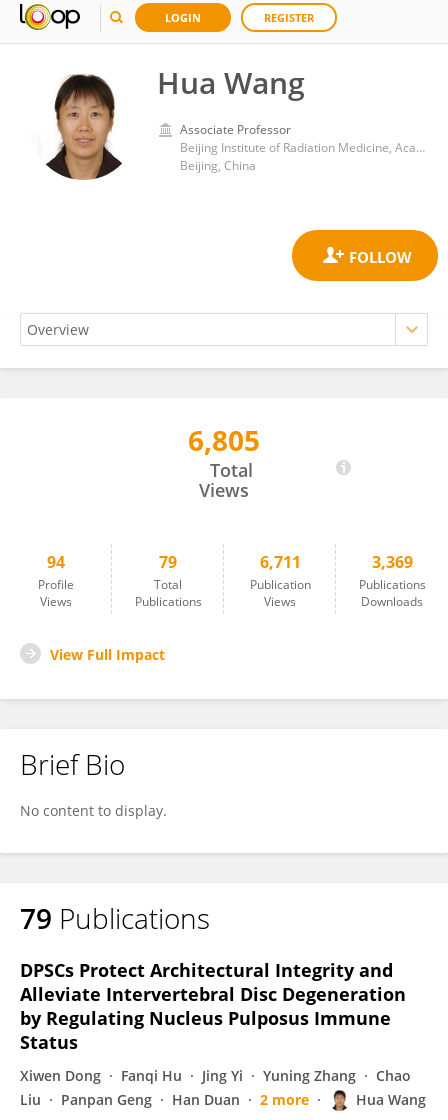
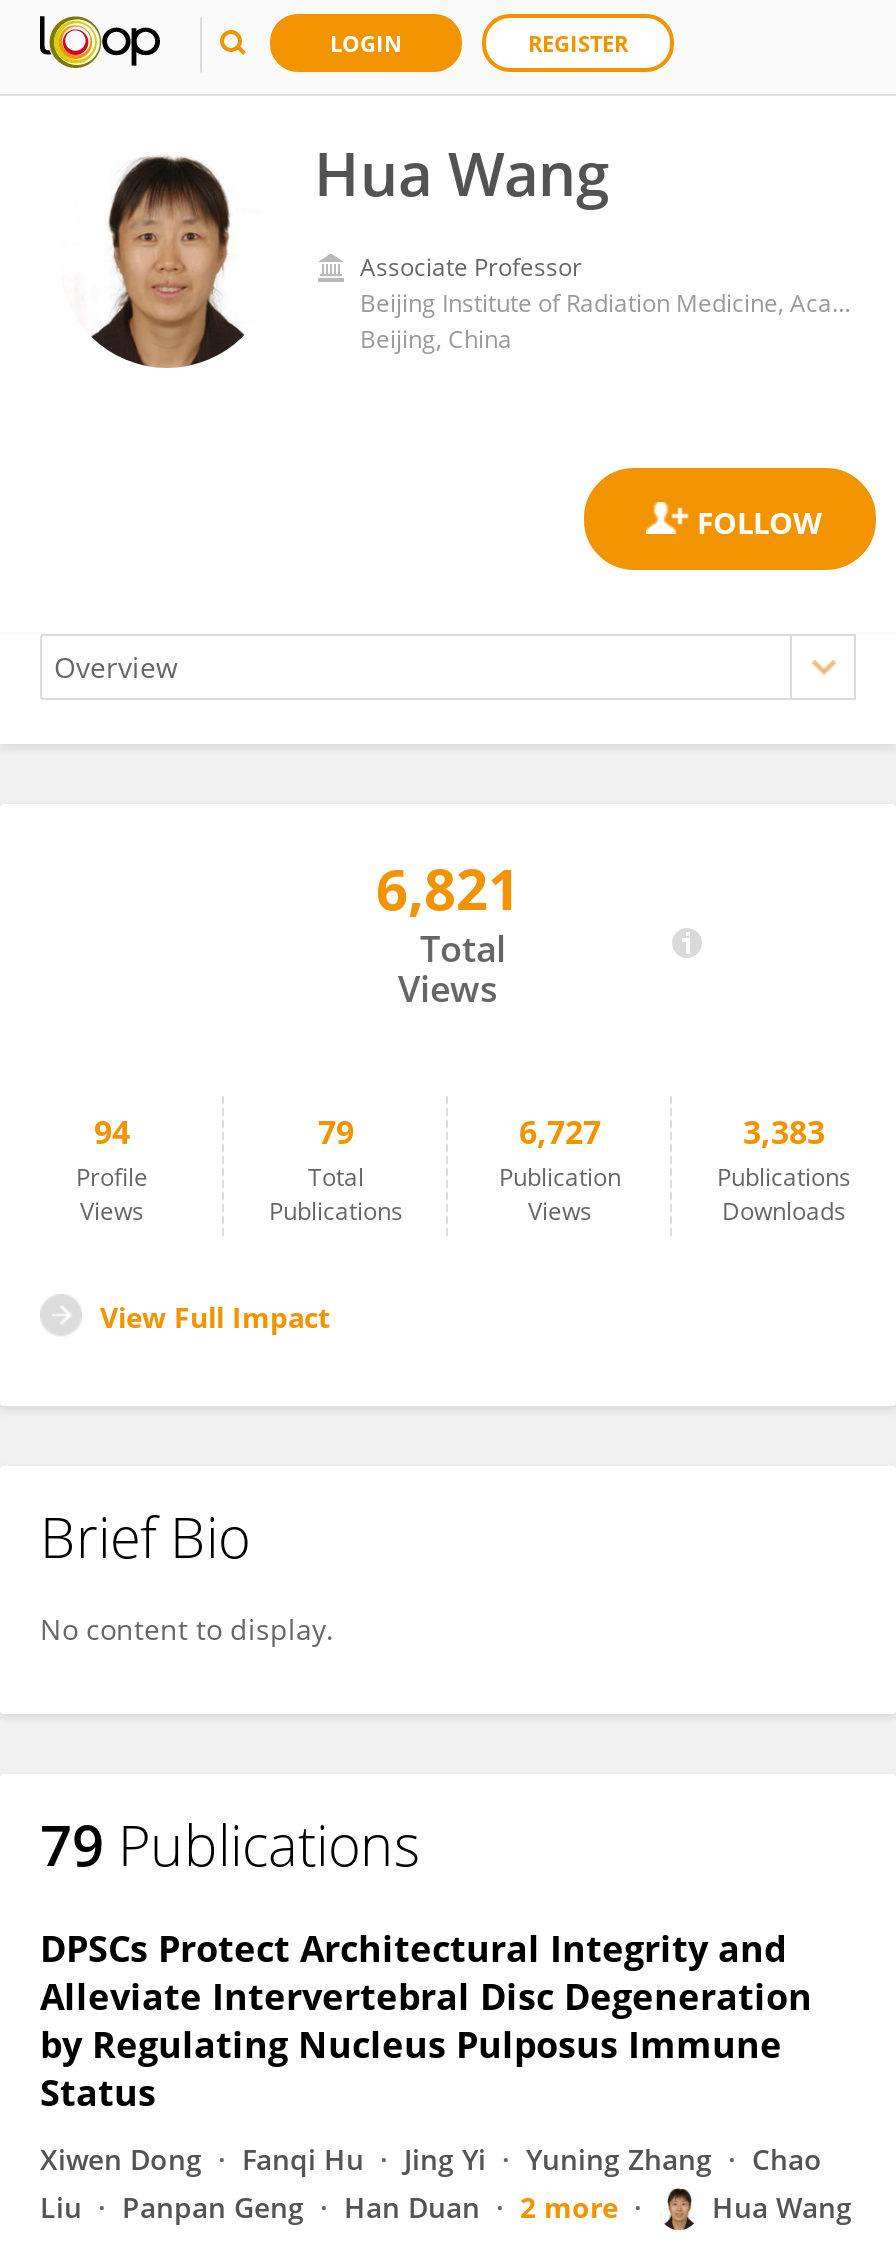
- 6,805
+ 6,821

- 6,711
+ 6,727

- 3,369
+ 3,383
